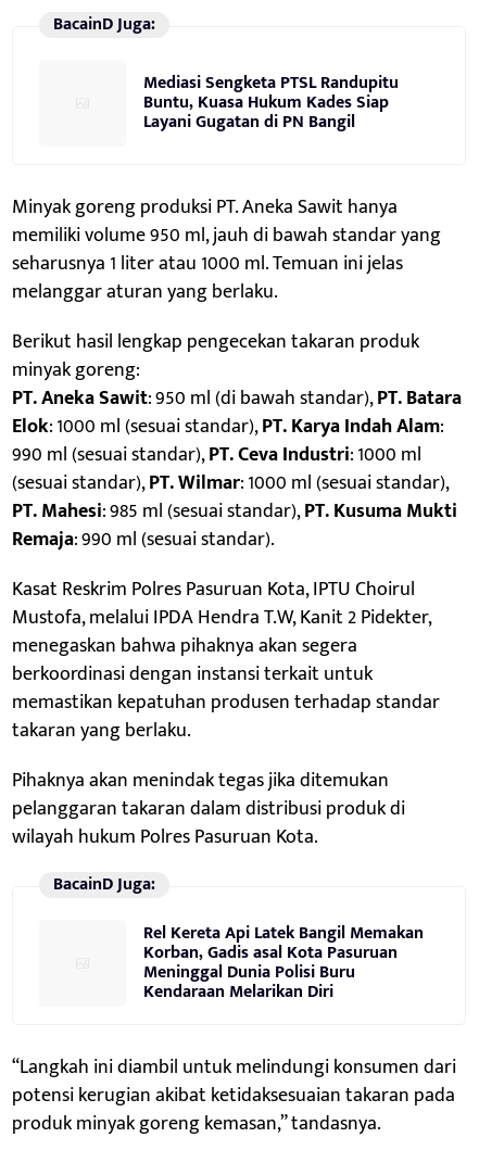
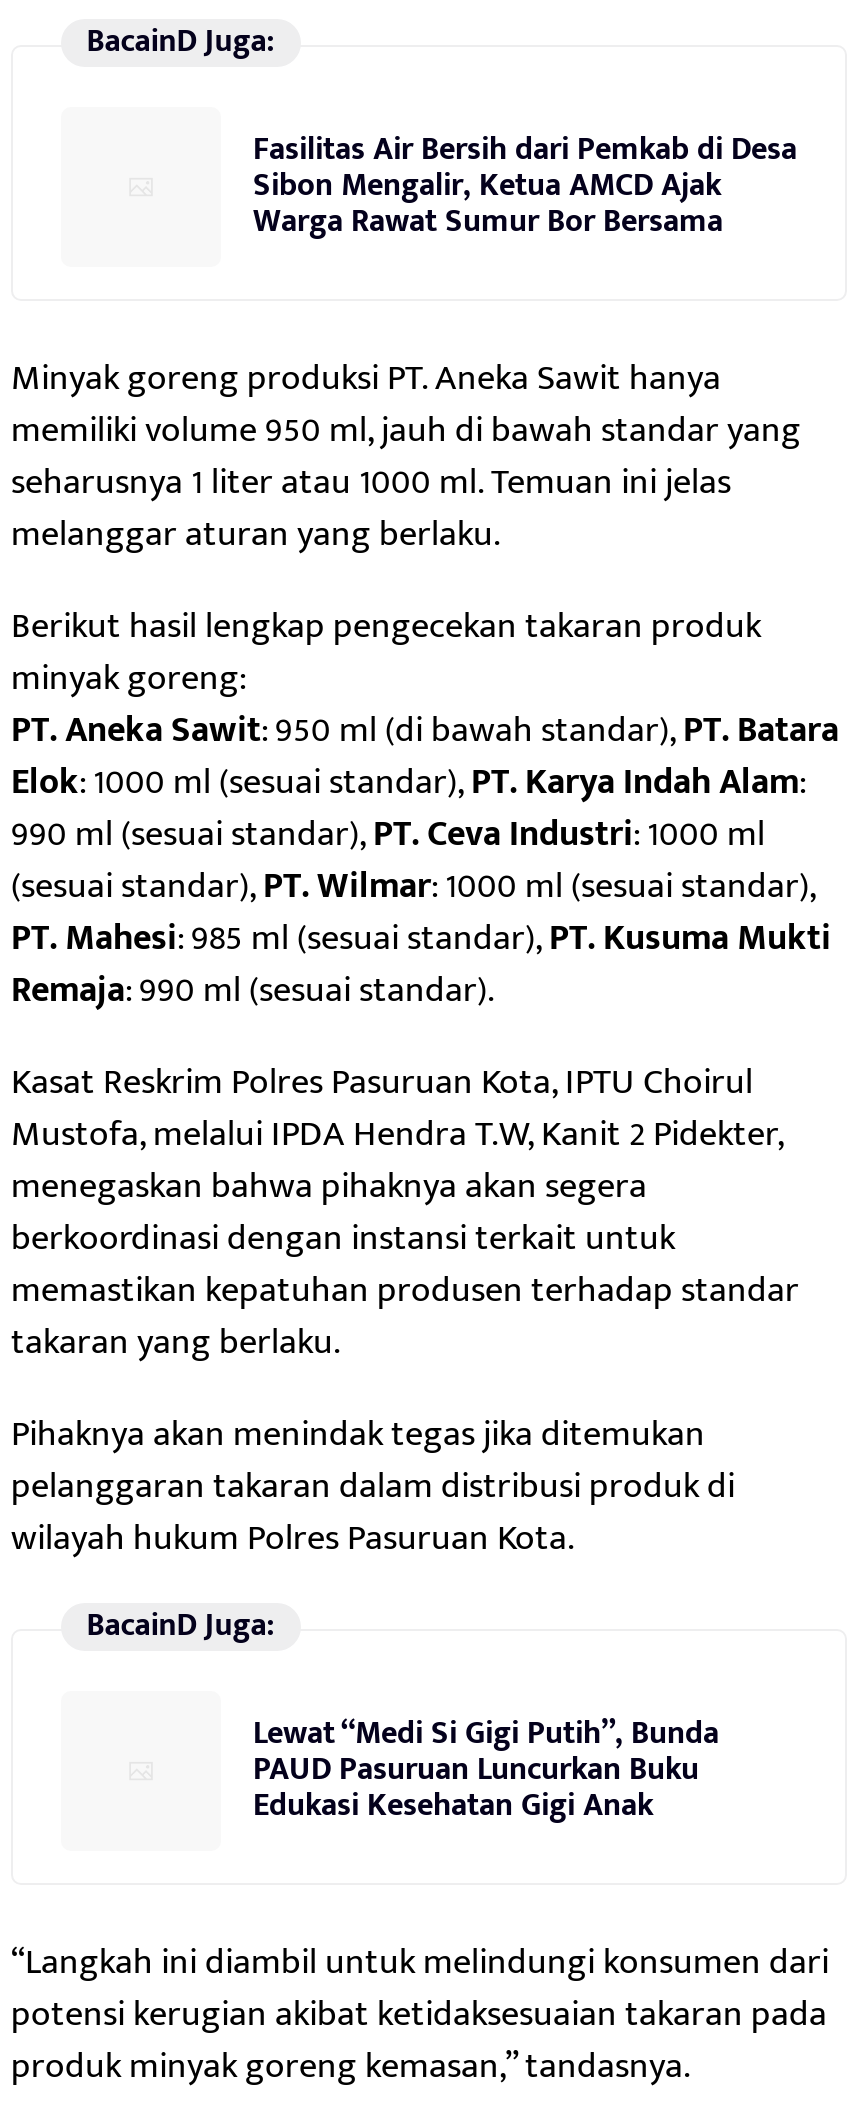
- Mediasi Sengketa PTSL Randupitu
- Buntu, Kuasa Hukum Kades Siap
- Layani Gugatan di PN Bangil
+ Fasilitas Air Bersih dari Pemkab di Desa
+ Sibon Mengalir, Ketua AMCD Ajak
+ Warga Rawat Sumur Bor Bersama

- Rel Kereta Api Latek Bangil Memakan
- Korban, Gadis asal Kota Pasuruan
- Meninggal Dunia Polisi Buru
- Kendaraan Melarikan Diri
+ Lewat “Medi Si Gigi Putih”, Bunda
+ PAUD Pasuruan Luncurkan Buku
+ Edukasi Kesehatan Gigi Anak
